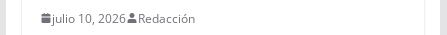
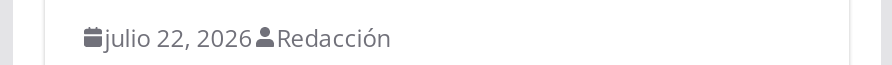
- julio 10, 2026 Redacción
+ julio 22, 2026 Redacción
